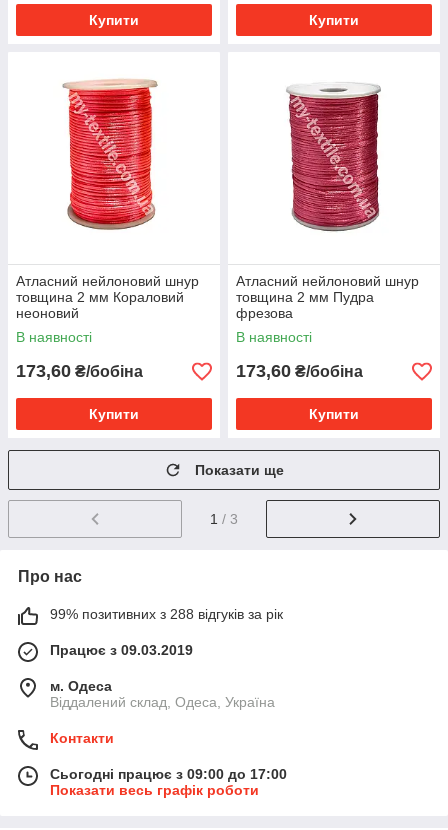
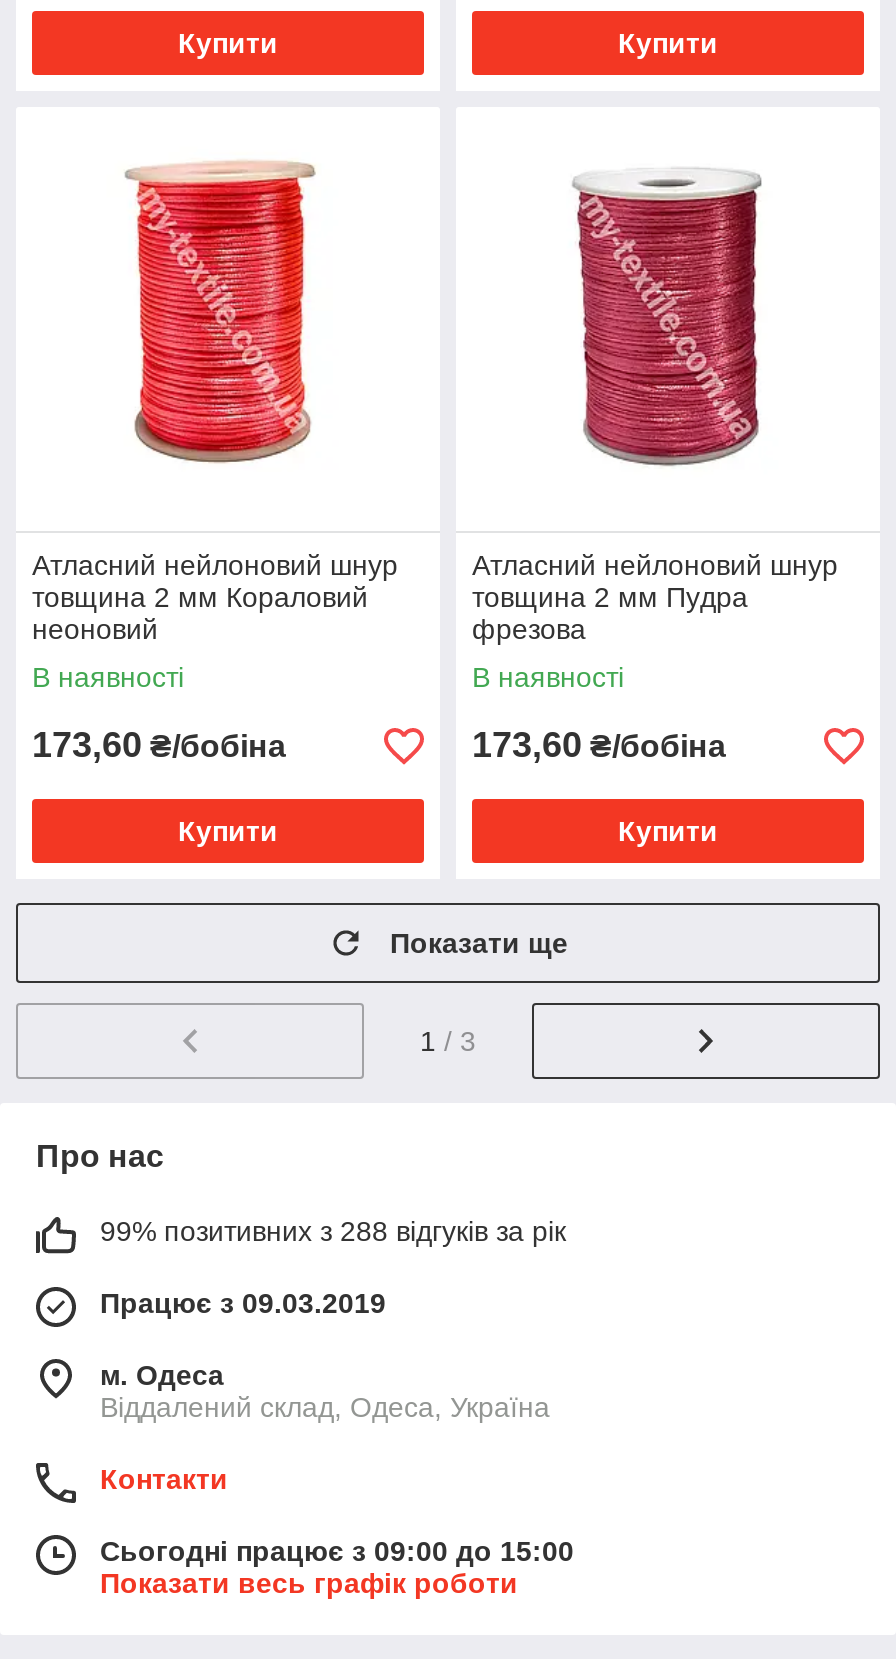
- Сьогодні працює з 09:00 до 17:00
+ Сьогодні працює з 09:00 до 15:00
